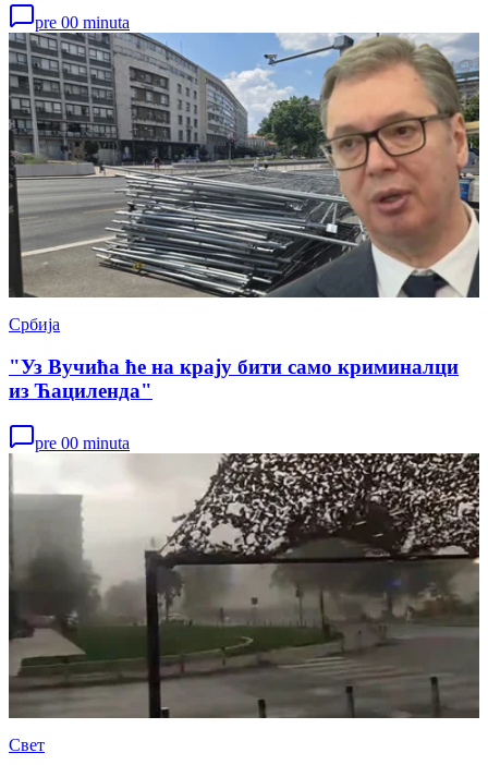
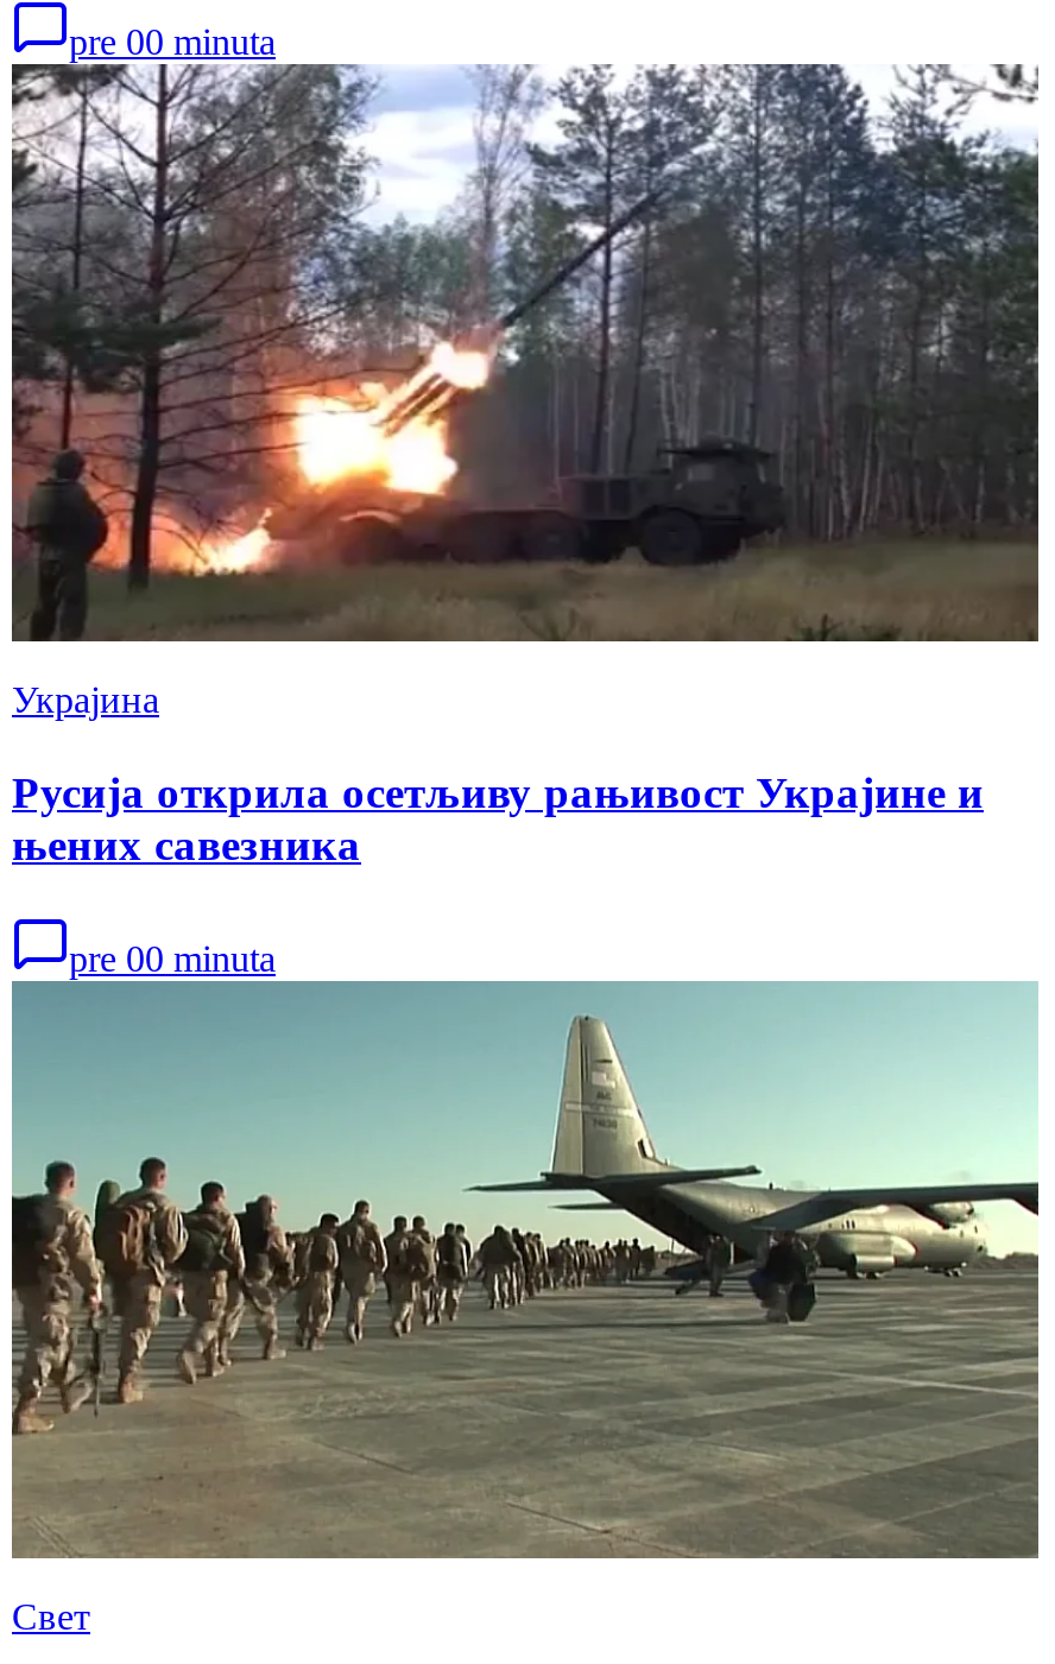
- [image]
- Србија
+ [image]
+ Украјина

- "Уз Вучића ће на крају бити само криминалци
- из Ћациленда"
+ Русија открила осетљиву рањивост Украјине и
+ њених савезника

- [image]
+ [image]
